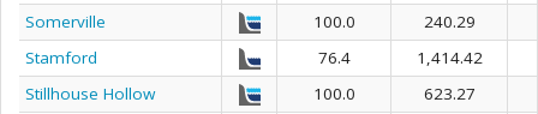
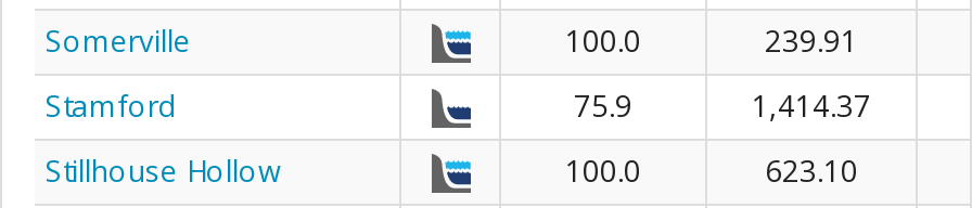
- 240.29
+ 239.91

- 76.4
+ 75.9

- 1,414.42
+ 1,414.37

- 623.27
+ 623.10
